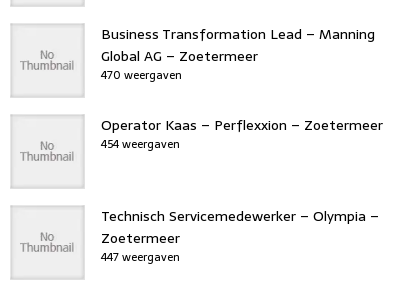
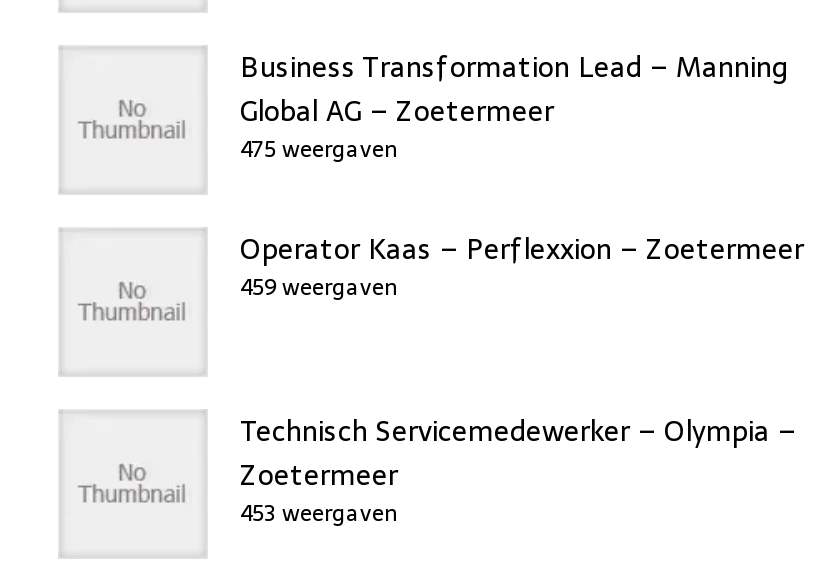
- 470 weergaven
+ 475 weergaven

- 454 weergaven
+ 459 weergaven

- 447 weergaven
+ 453 weergaven
